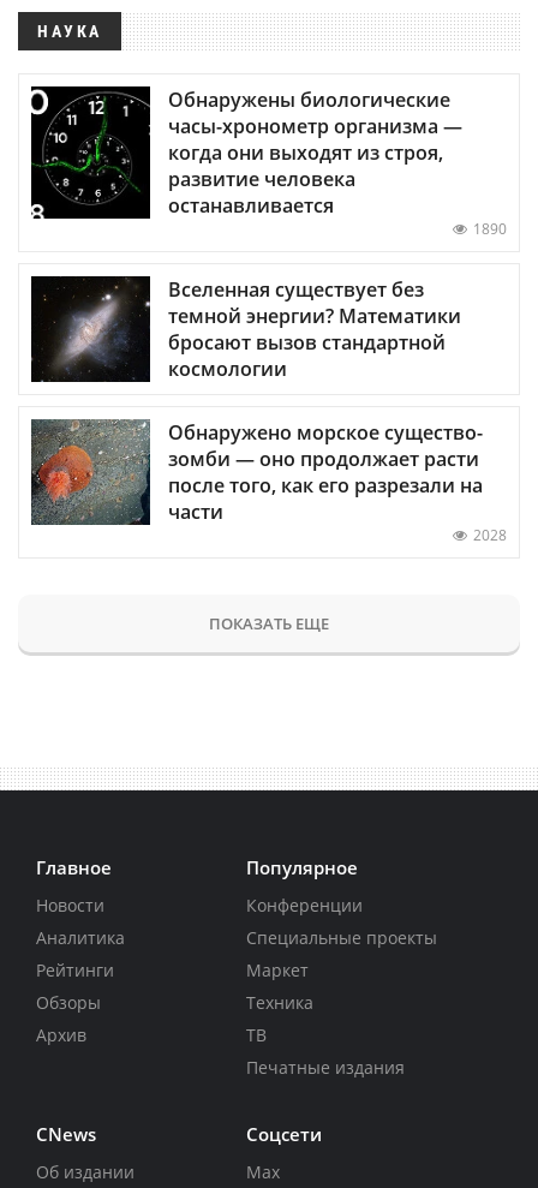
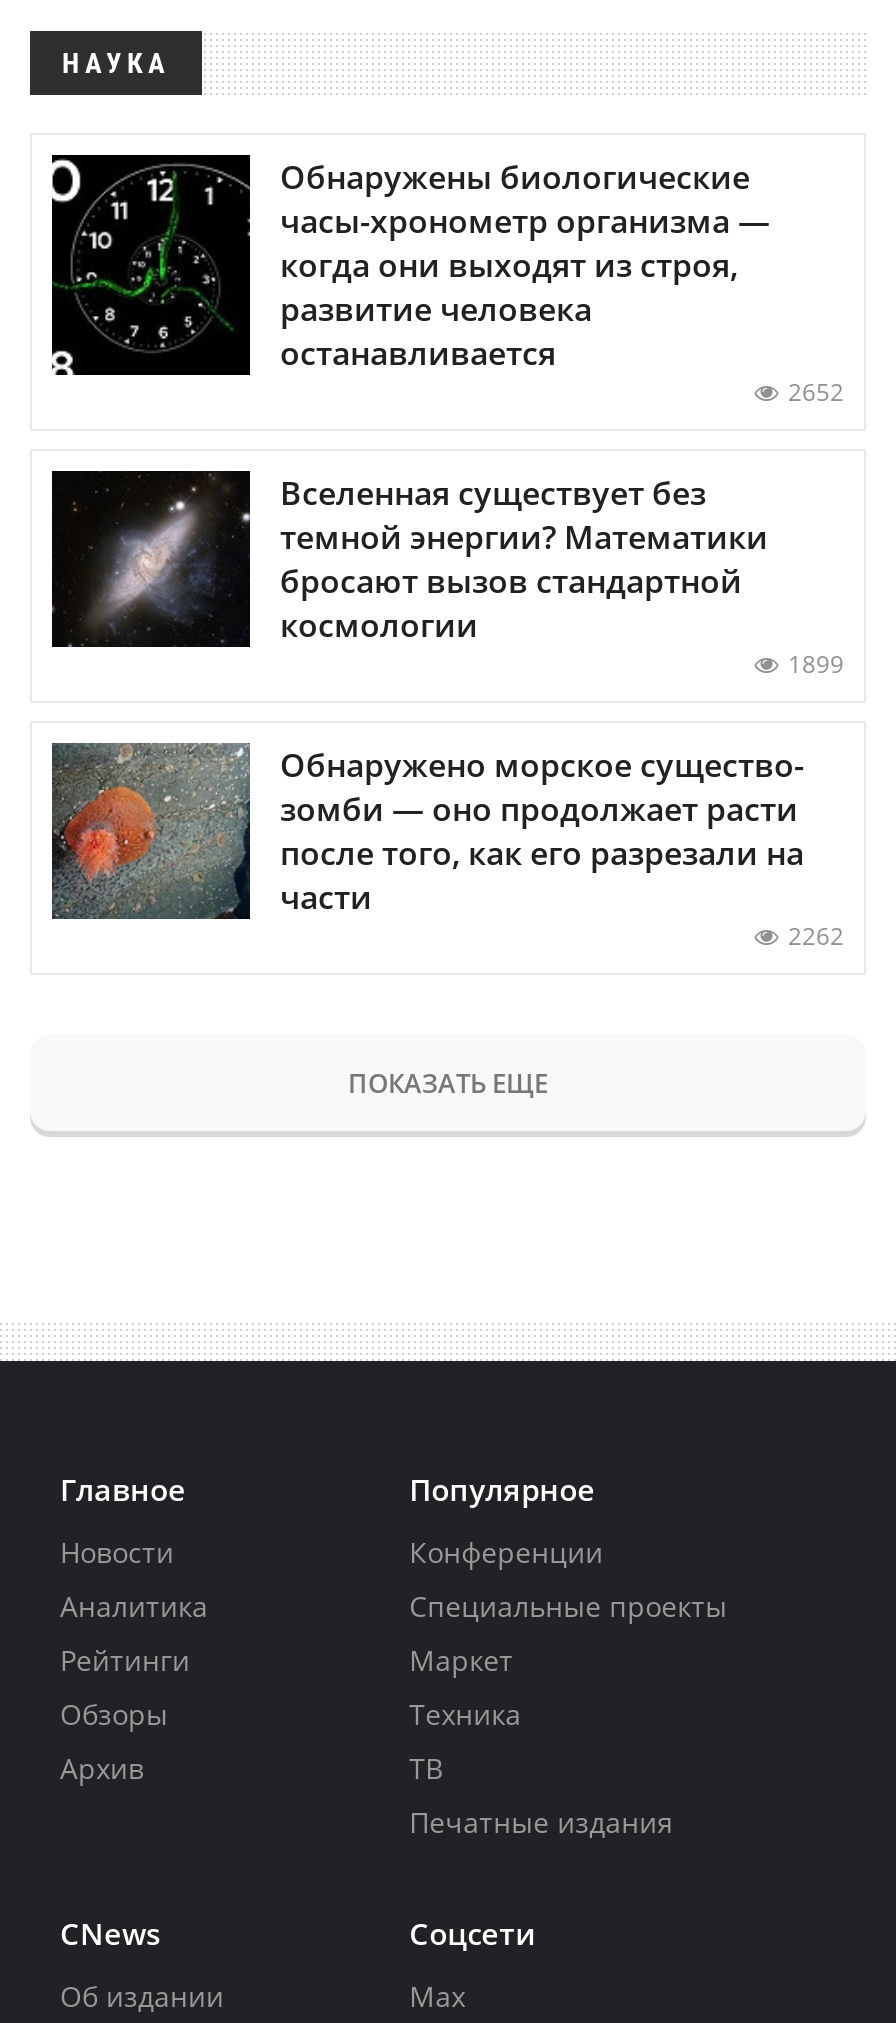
- 1890
+ 2652

+ 1899

- 2028
+ 2262
